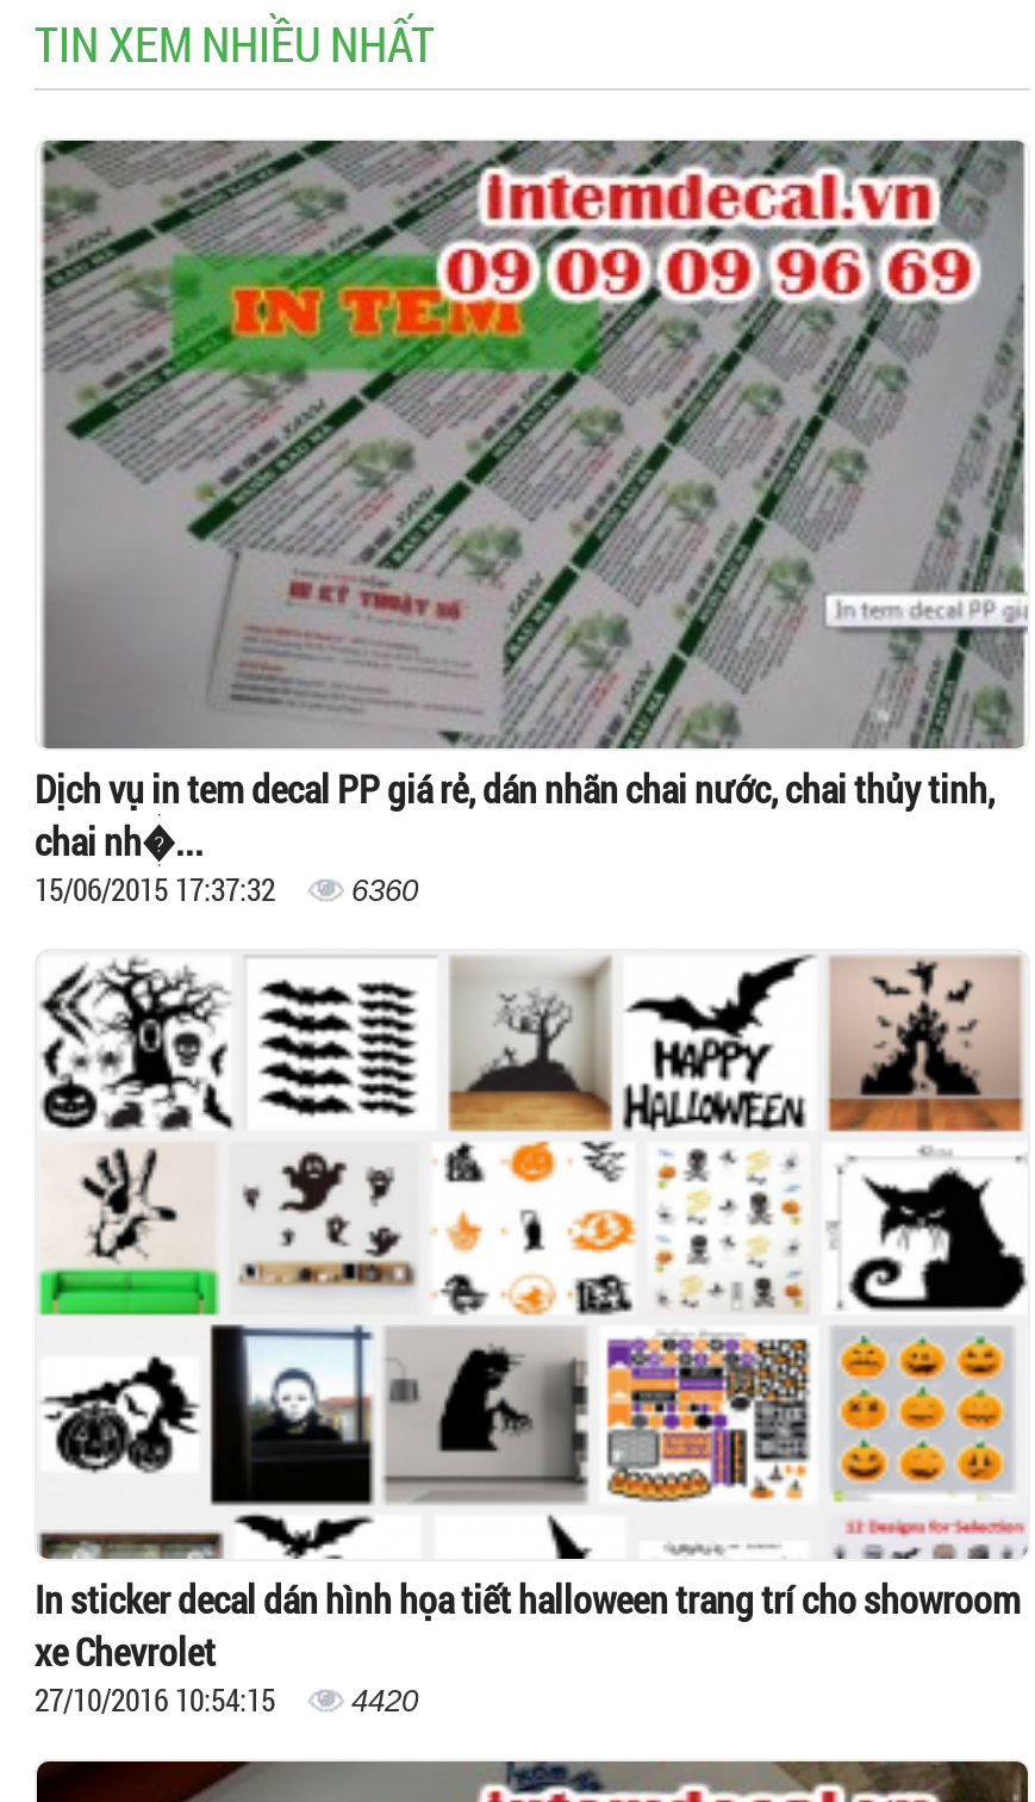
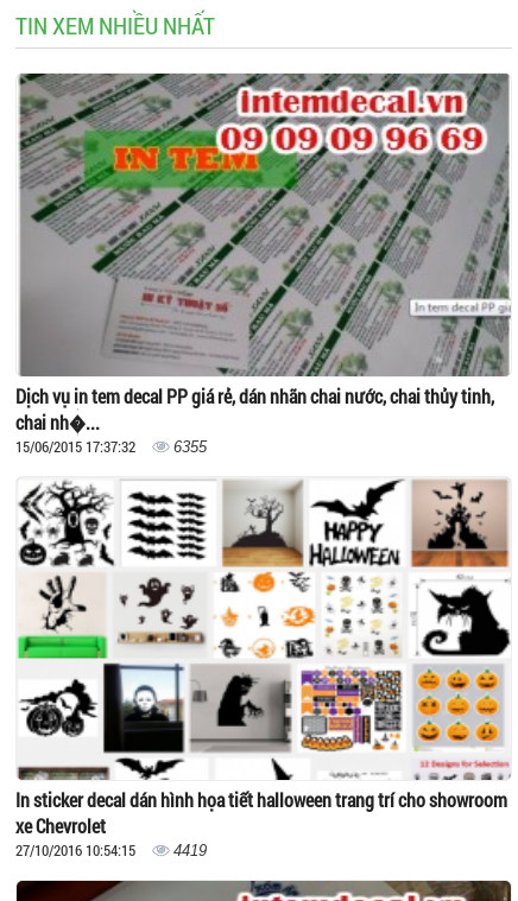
- 6360
+ 6355

- 4420
+ 4419
